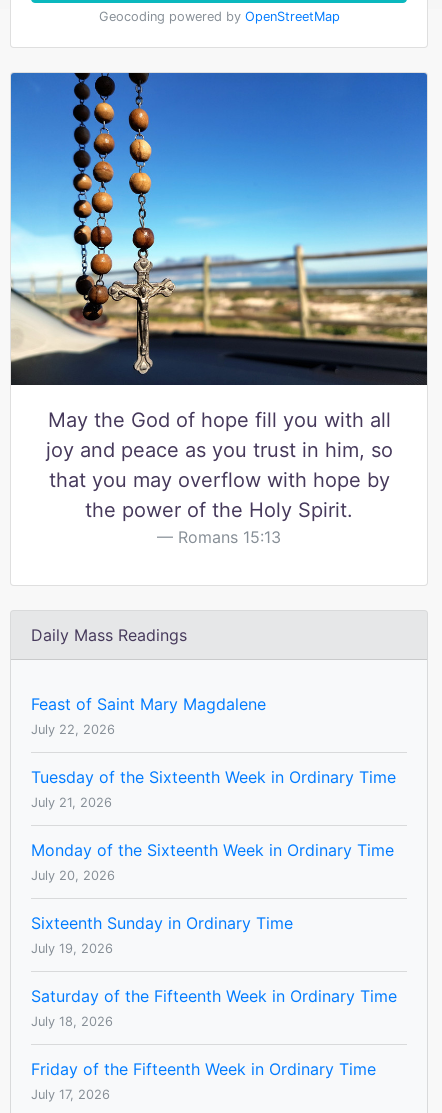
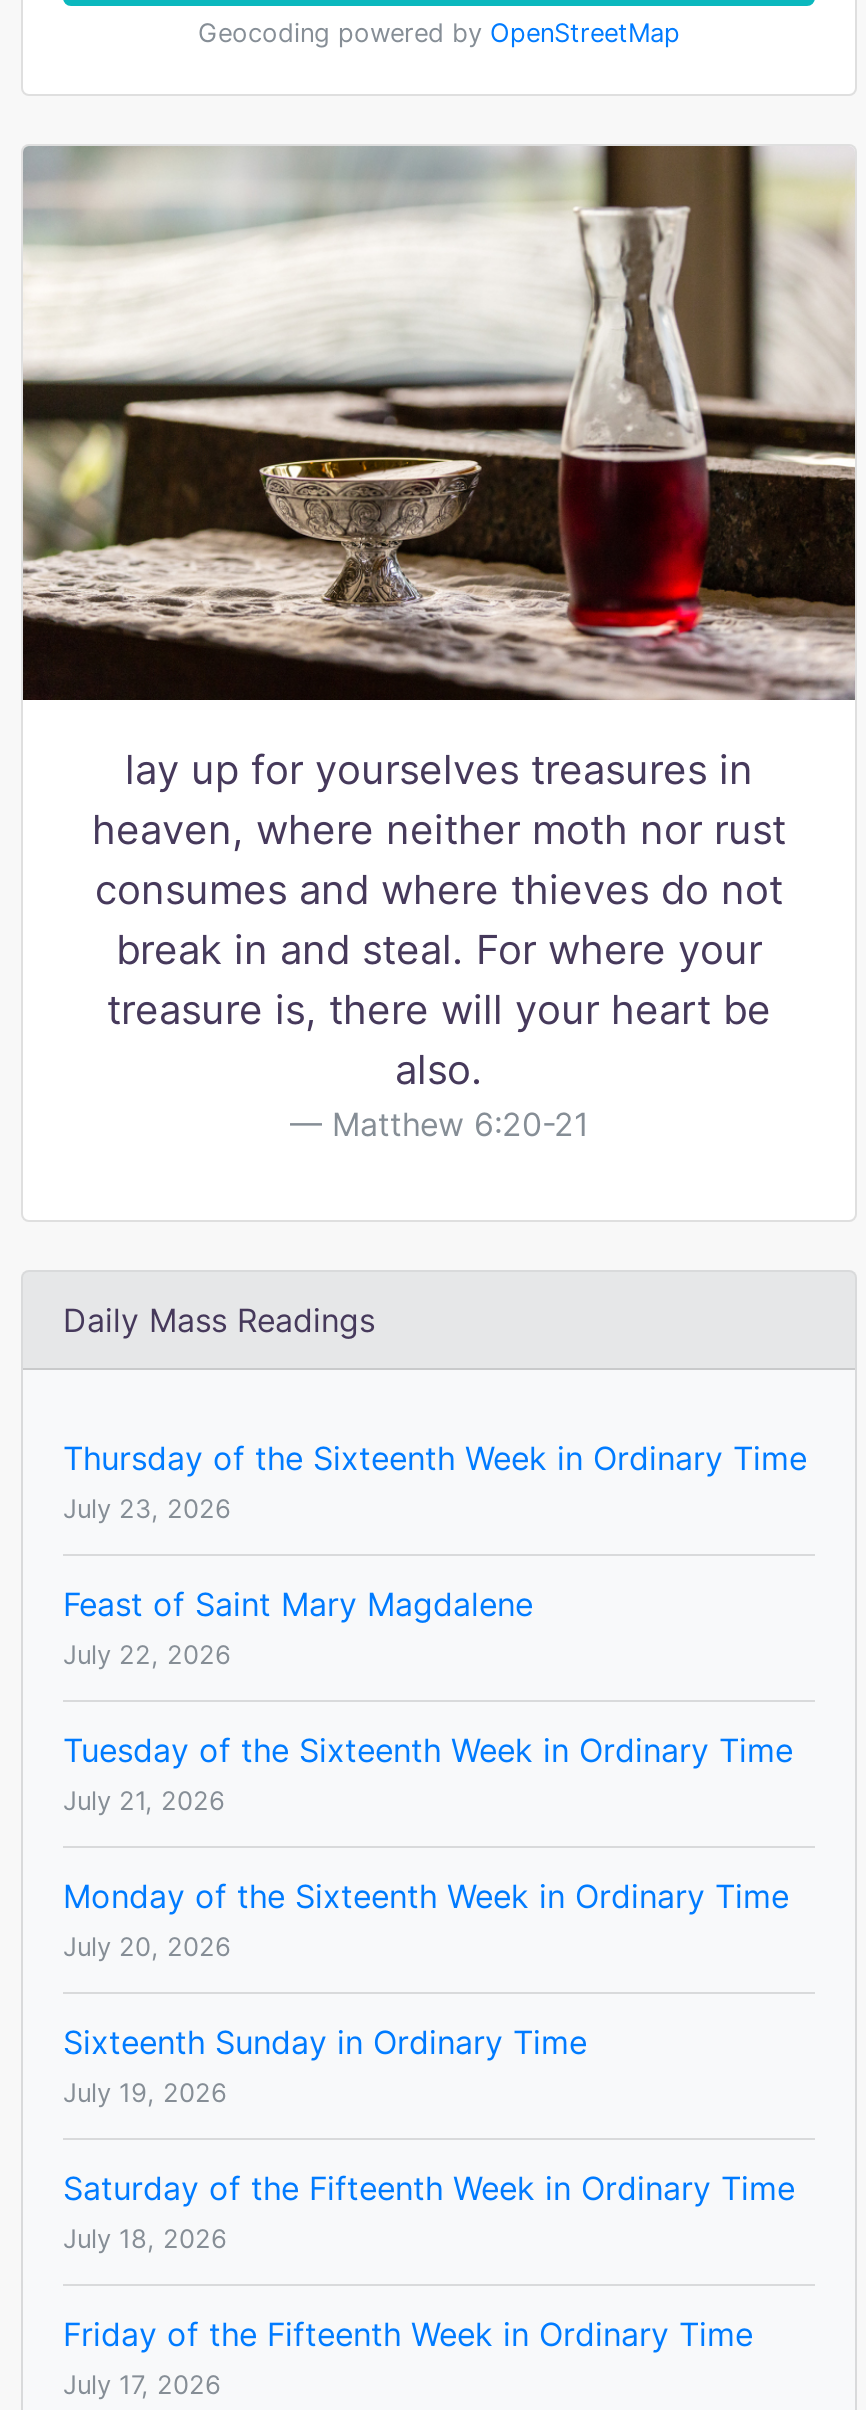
- [image]
- May the God of hope fill you with all
- joy and peace as you trust in him, so
- that you may overflow with hope by
- the power of the Holy Spirit.
- Romans 15:13
+ [image]
+ lay up for yourselves treasures in
+ heaven, where neither moth nor rust
+ consumes and where thieves do not
+ break in and steal. For where your
+ treasure is, there will your heart be
+ also.
+ Matthew 6:20-21

+ Thursday of the Sixteenth Week in Ordinary Time
+ July 23, 2026
